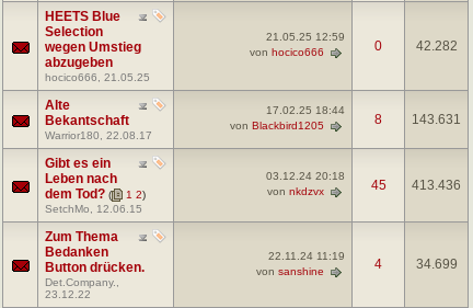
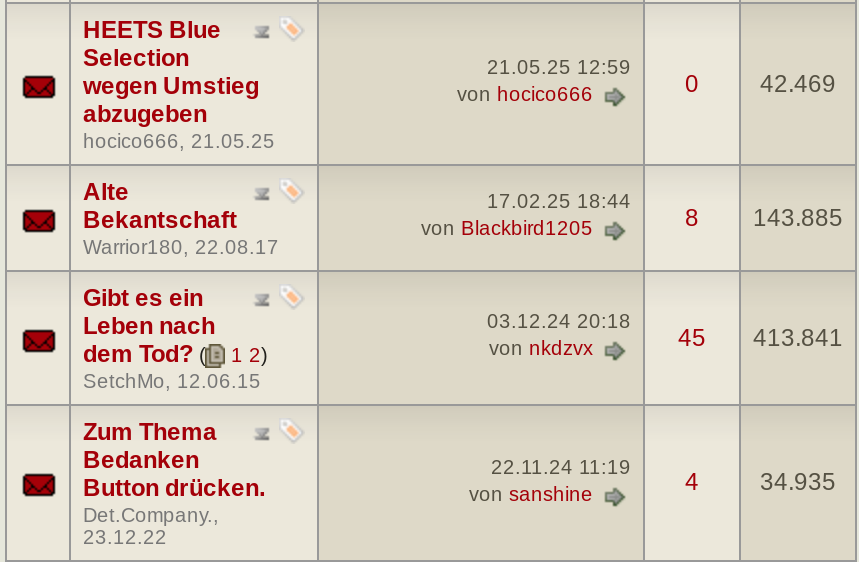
- 42.282
+ 42.469

- 8 143.631
+ 8 143.885

- 45 413.436
+ 45 413.841

- 34.699
+ 34.935
